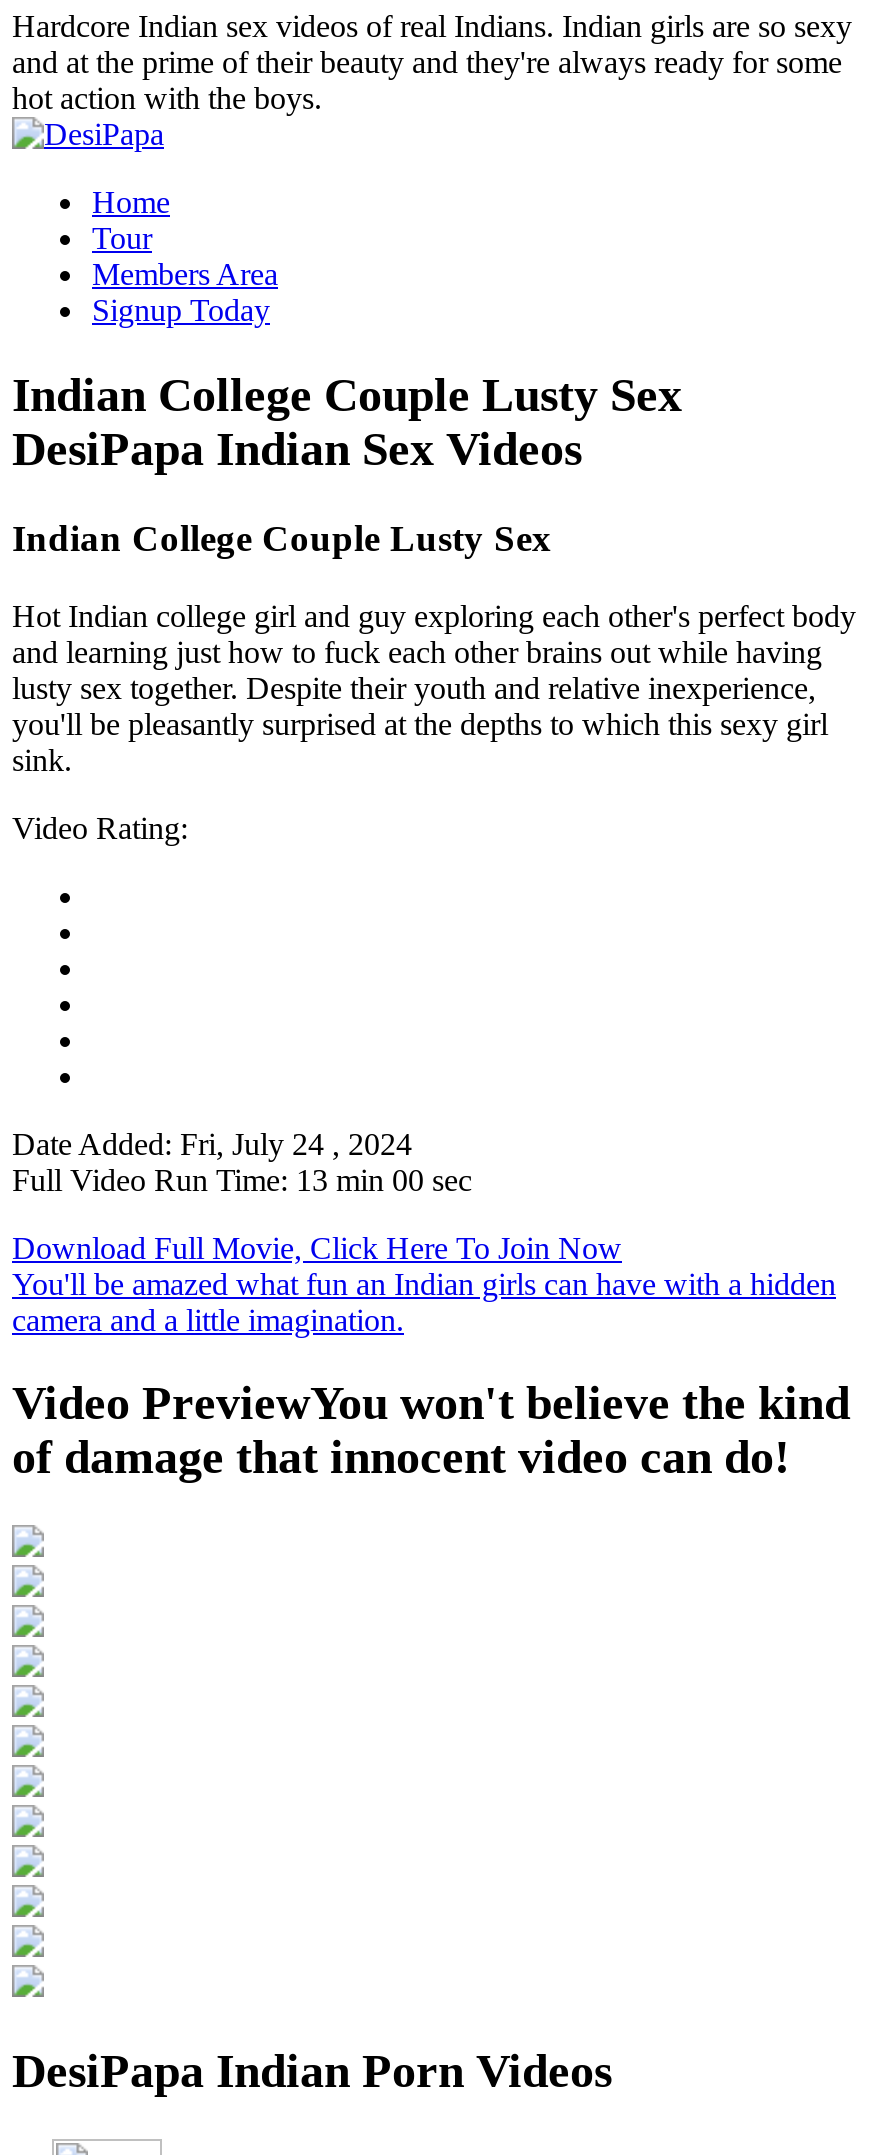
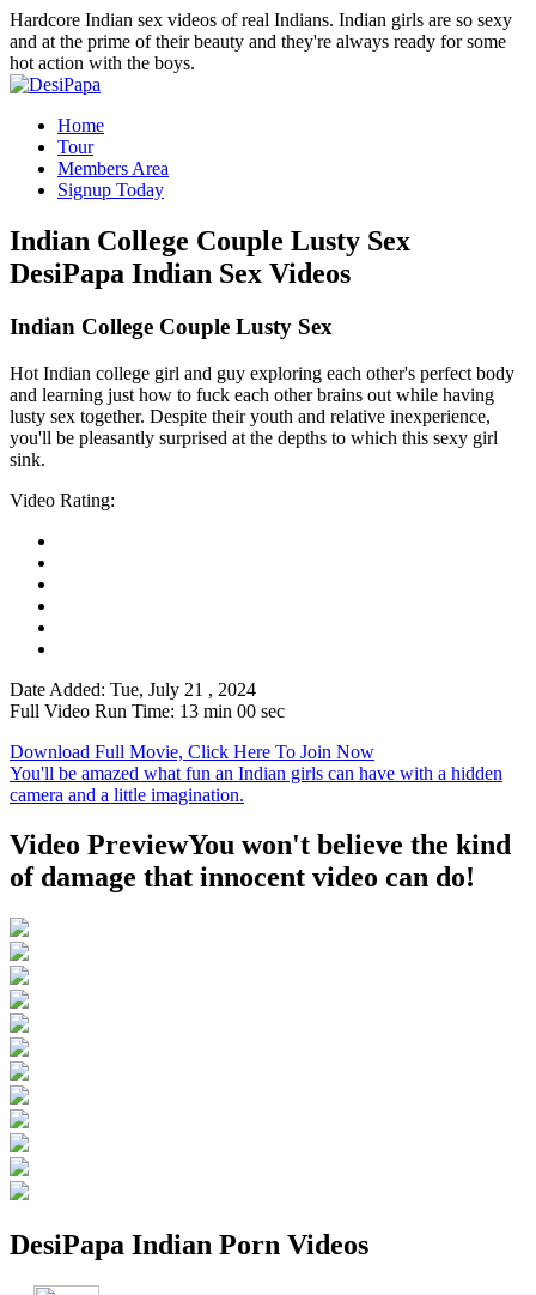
- Date Added: Fri, July 24 , 2024
+ Date Added: Tue, July 21 , 2024
